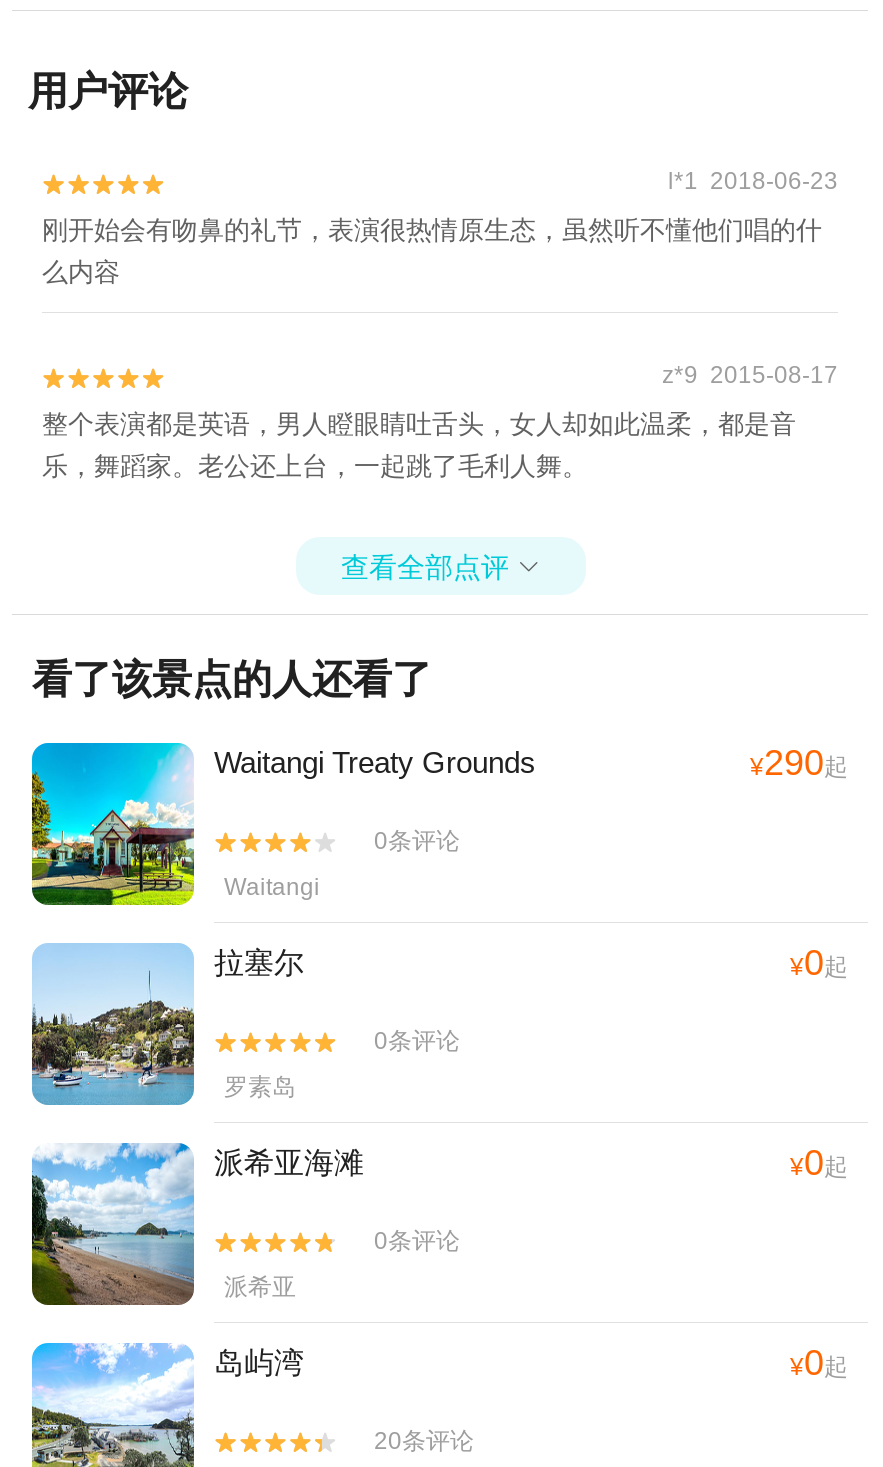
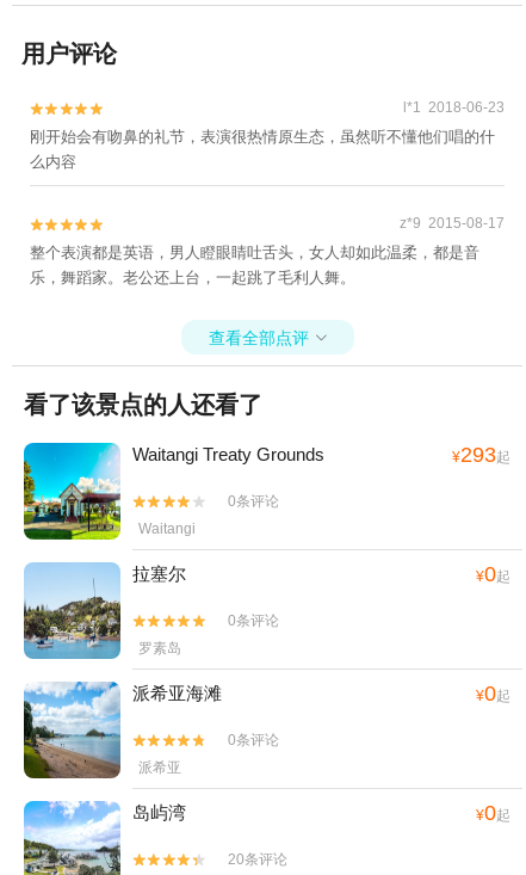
- ¥290起
+ ¥293起
